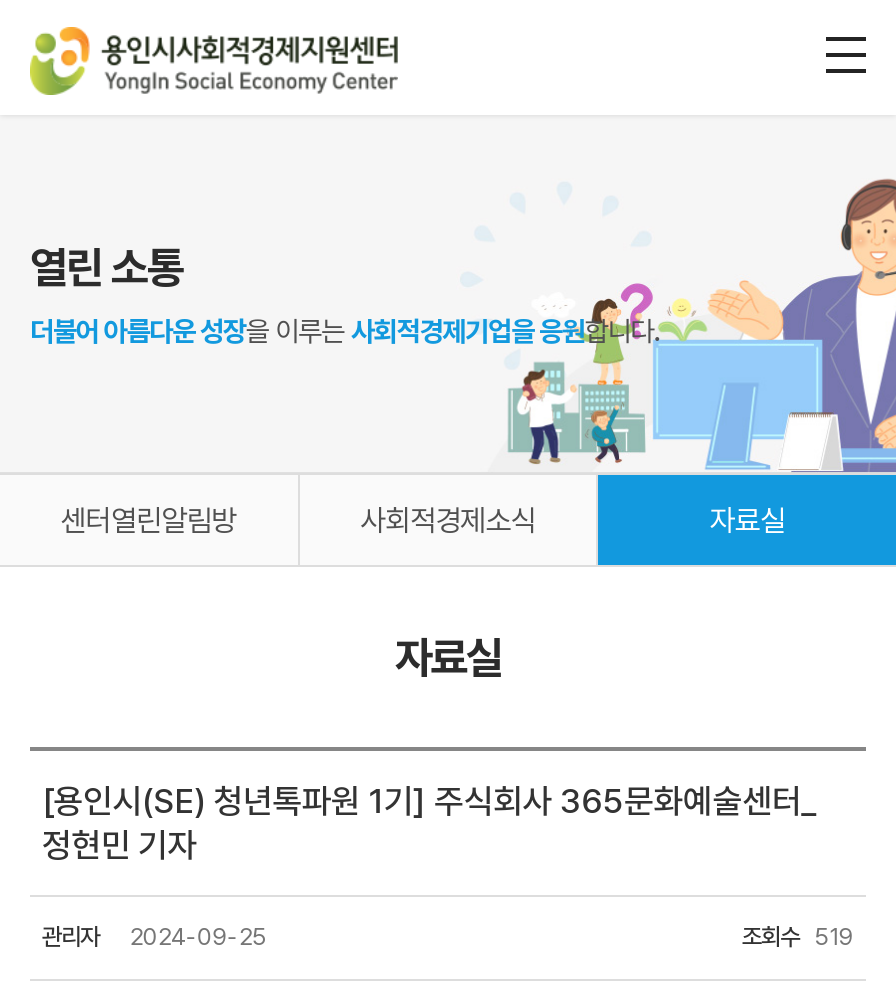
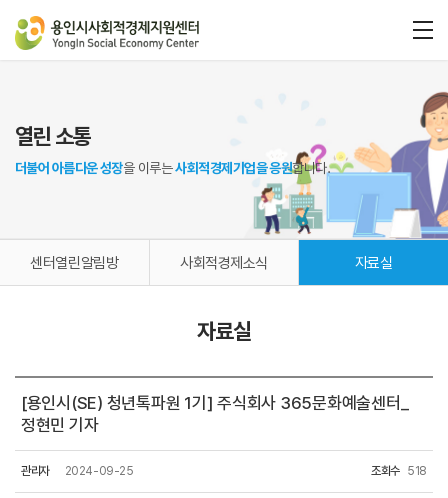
- 조회수 519
+ 조회수 518
